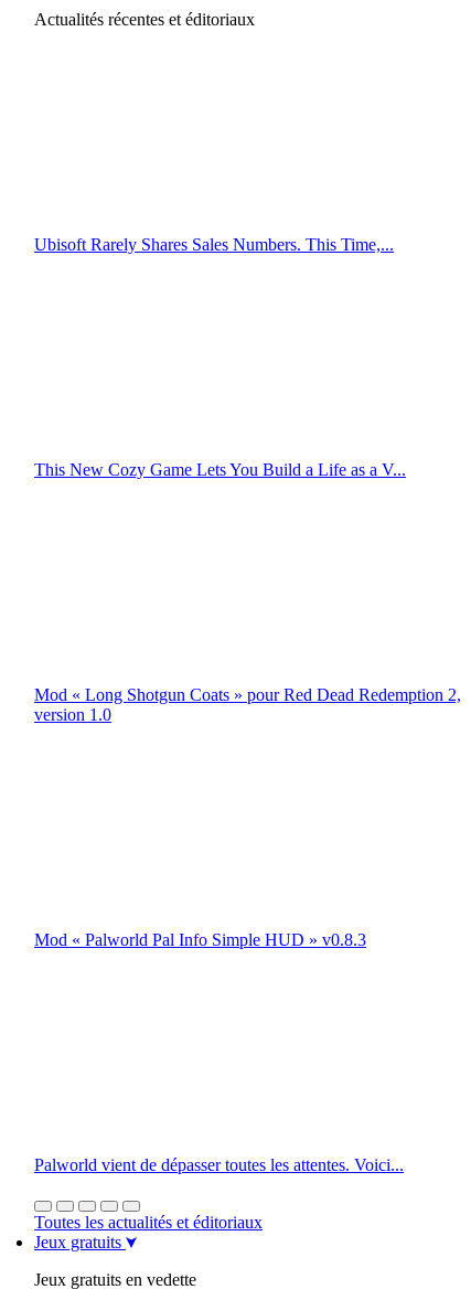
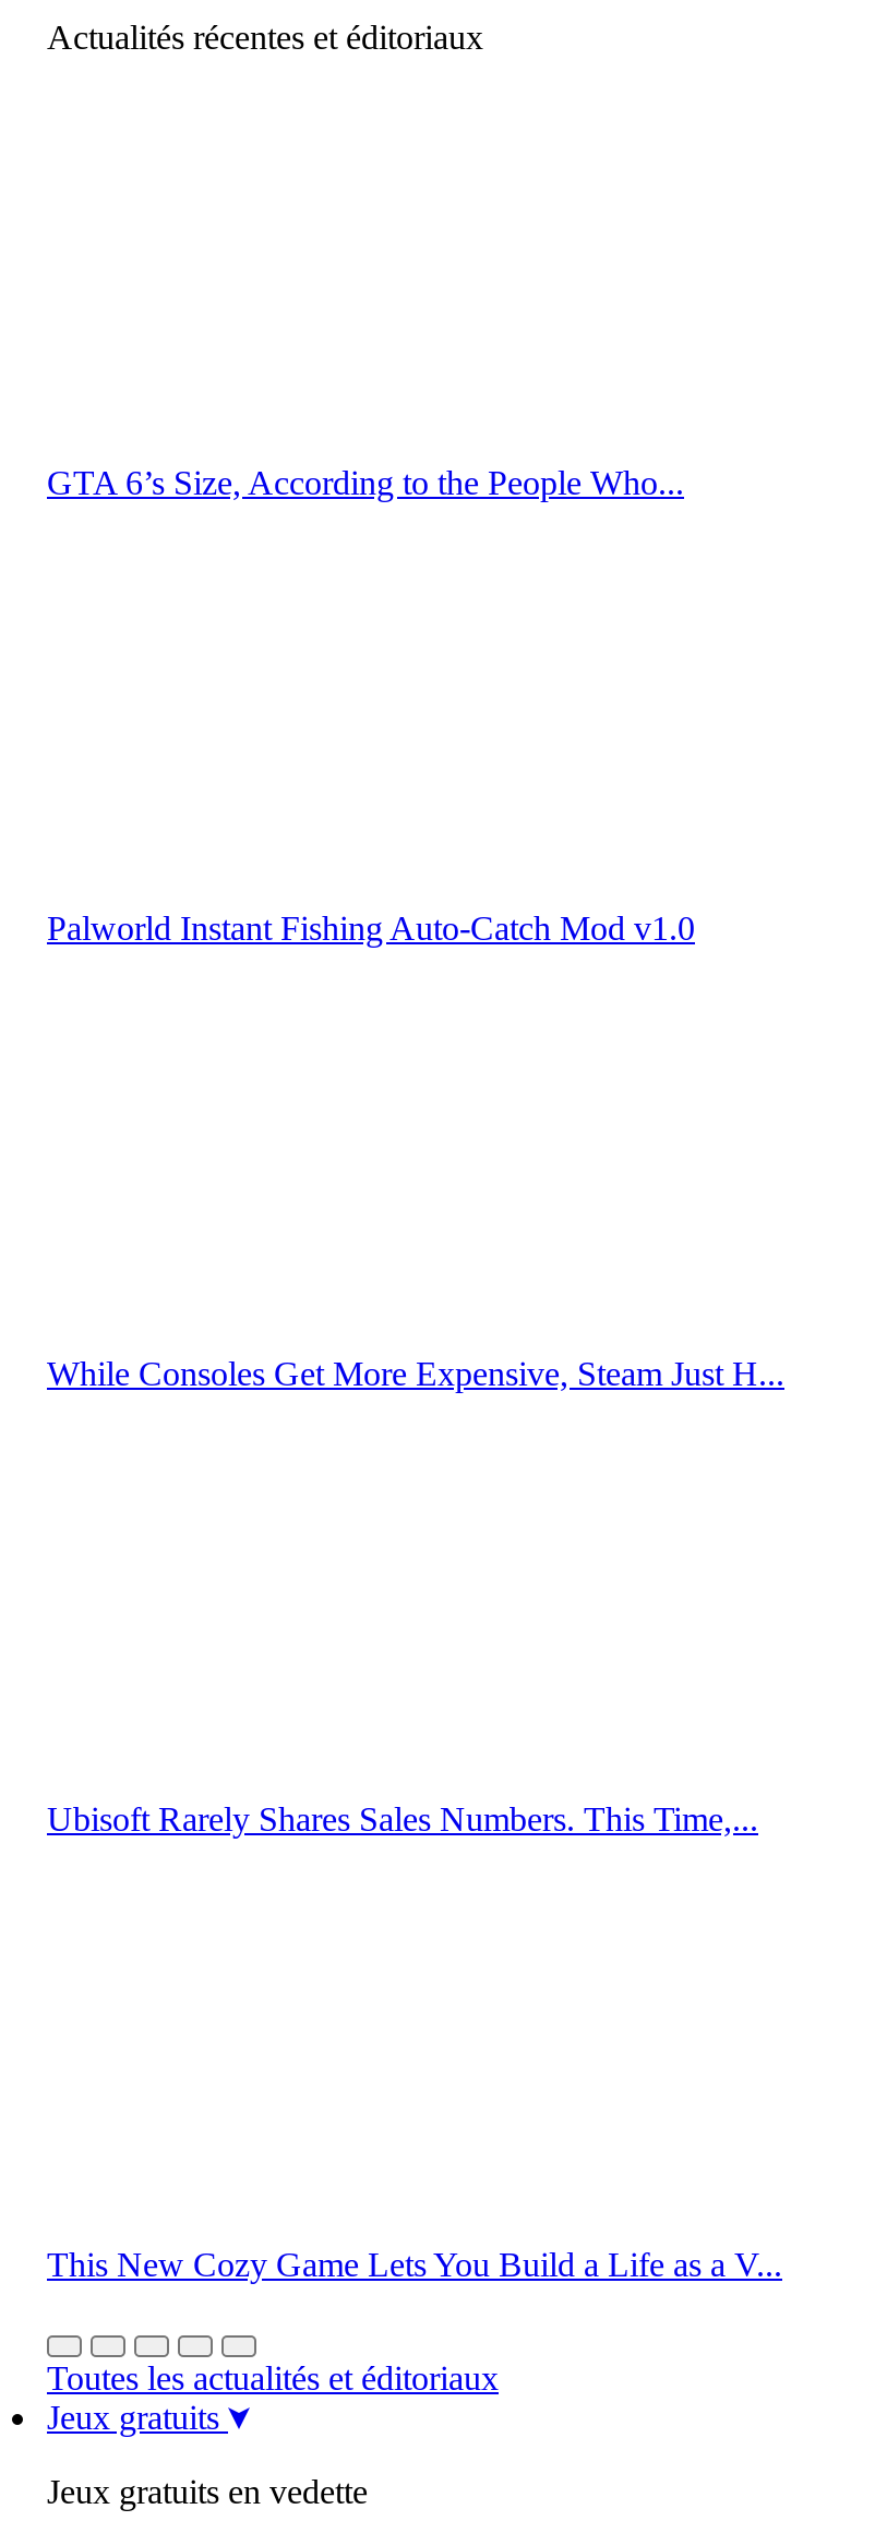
+ GTA 6’s Size, According to the People Who...

+ Palworld Instant Fishing Auto-Catch Mod v1.0

+ While Consoles Get More Expensive, Steam Just H...

moved down: Ubisoft Rarely Shares Sales Numbers. This Time,... | This New Cozy Game Lets You Build a Life as a V...

- Mod « Long Shotgun Coats » pour Red Dead Redemption 2,
- version 1.0

- Mod « Palworld Pal Info Simple HUD » v0.8.3

- Palworld vient de dépasser toutes les attentes. Voici...
